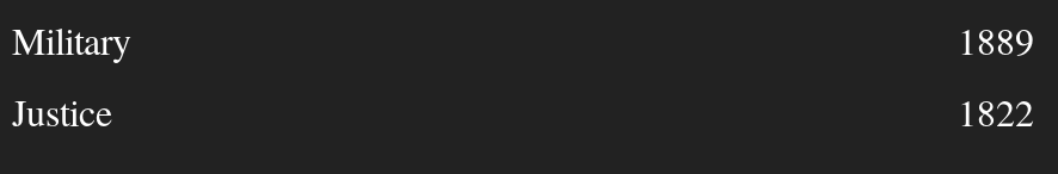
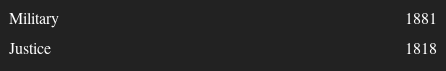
- 1889
+ 1881

- 1822
+ 1818
